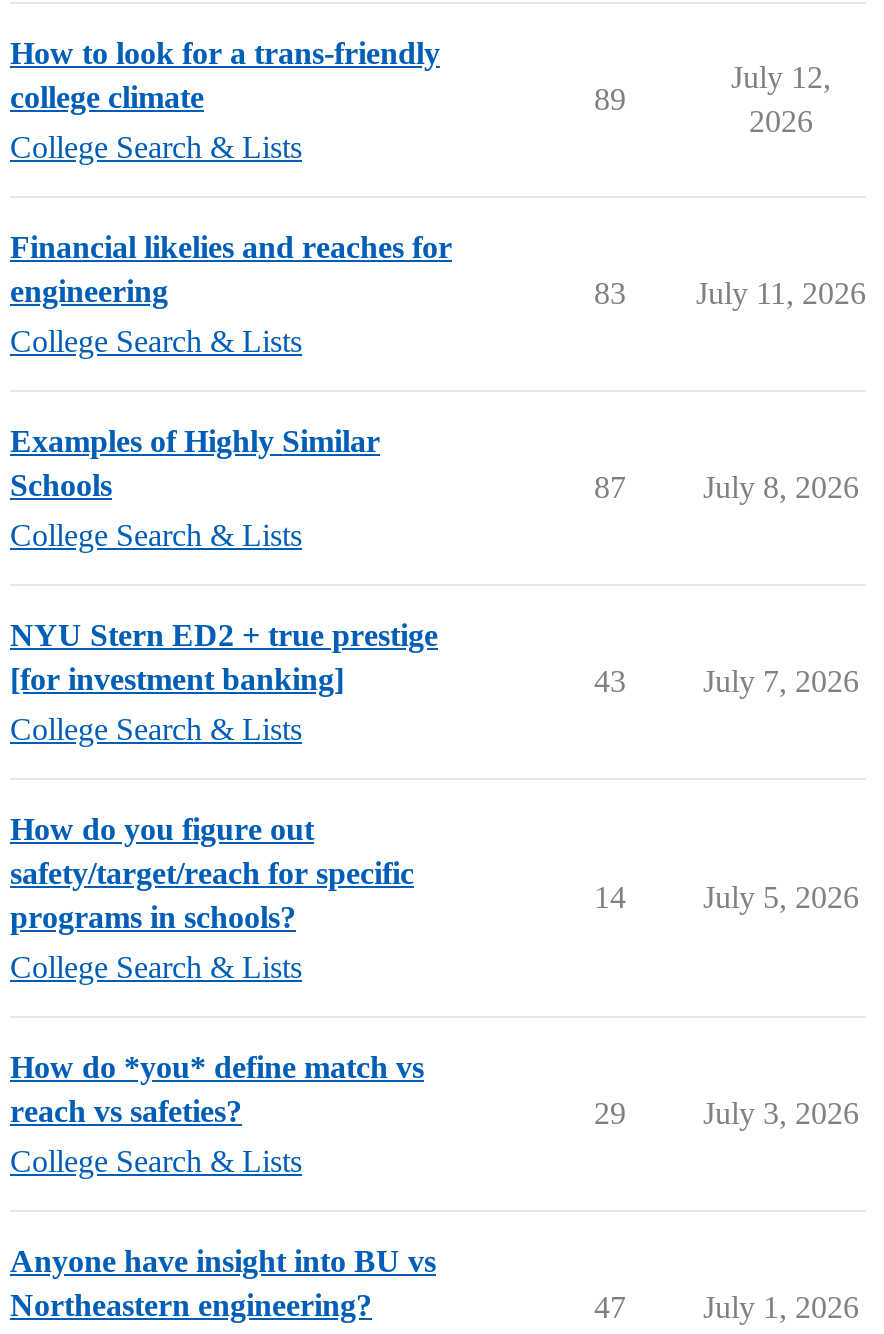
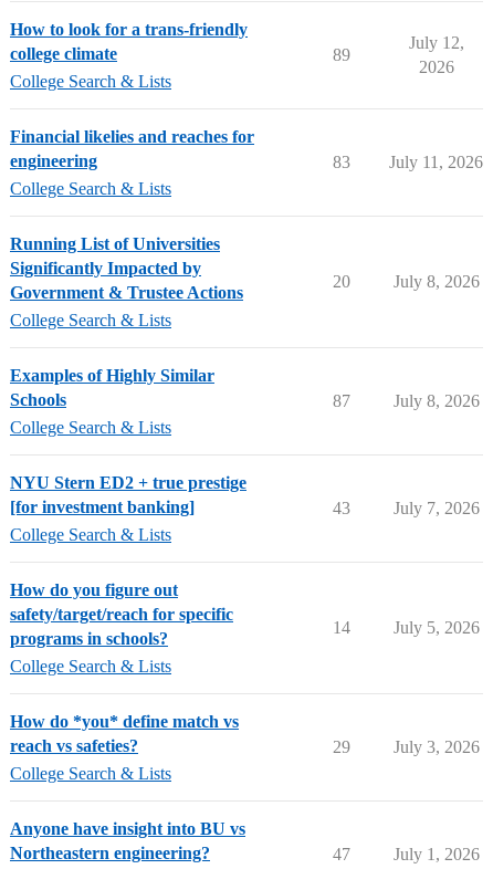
+ Running List of Universities
+ Significantly Impacted by
+ Government & Trustee Actions
+ College Search & Lists

+ 20
+ July 8, 2026
